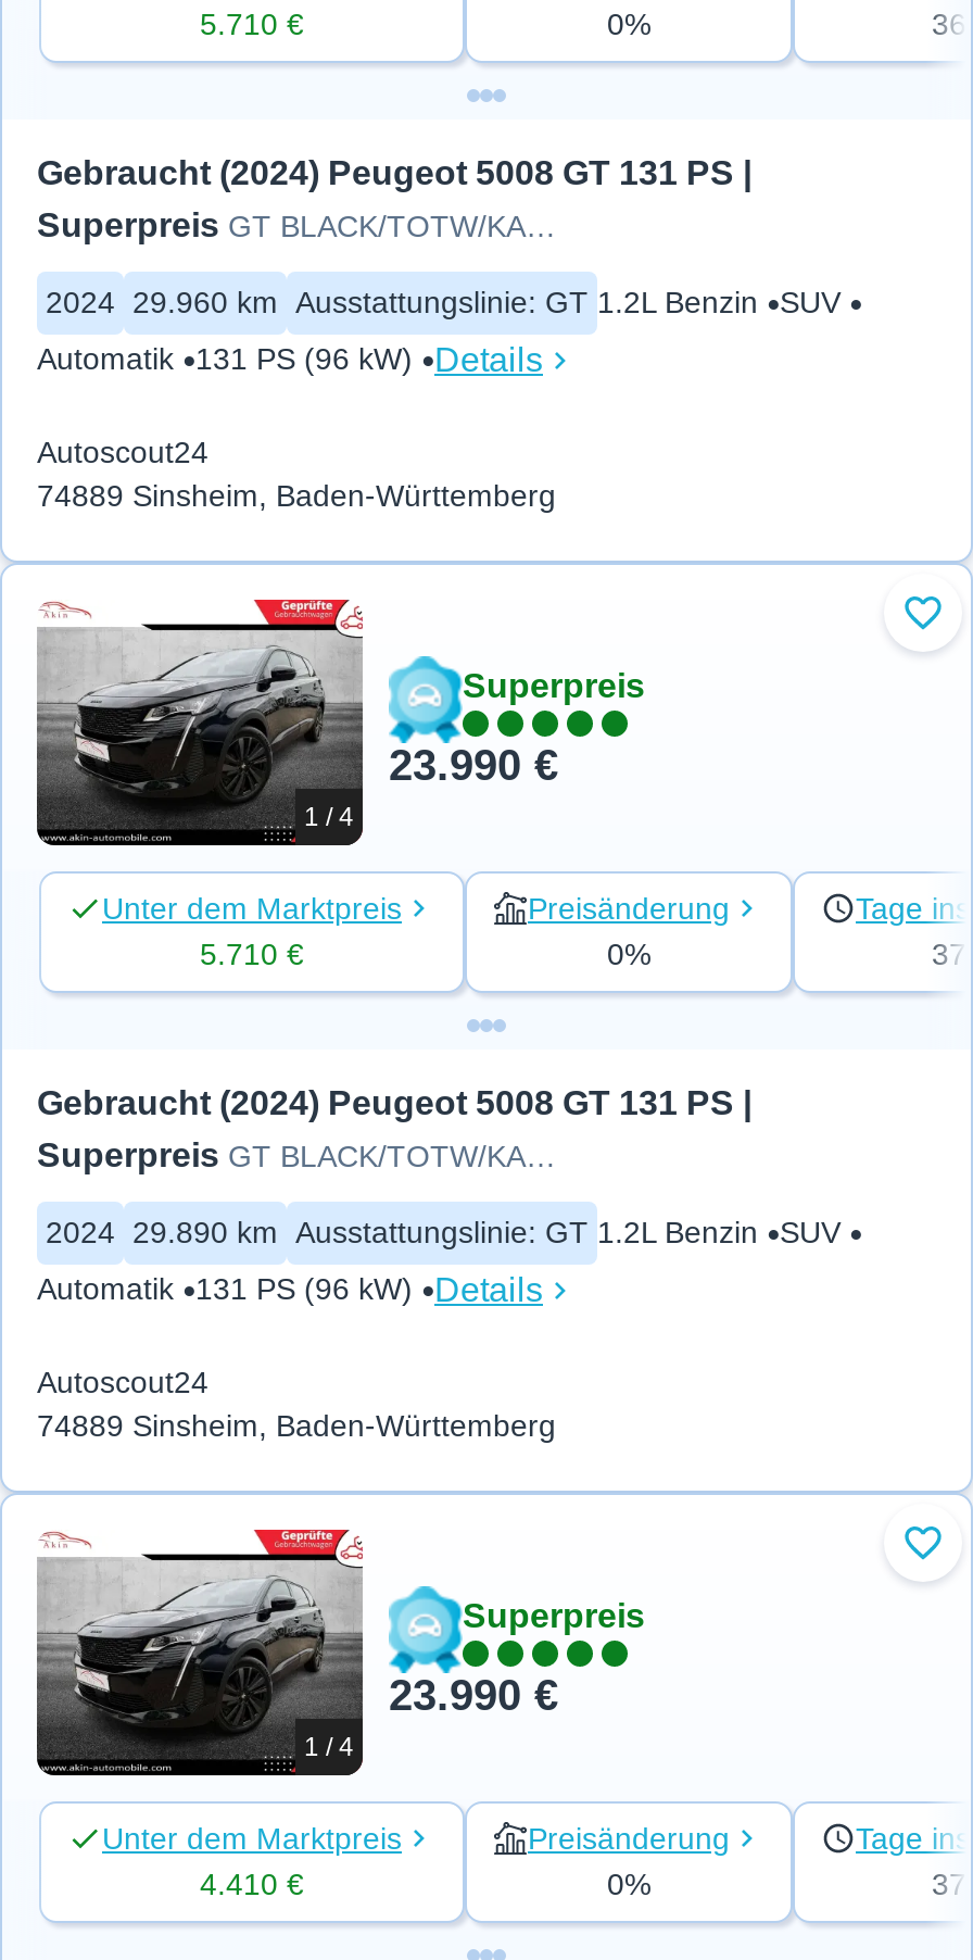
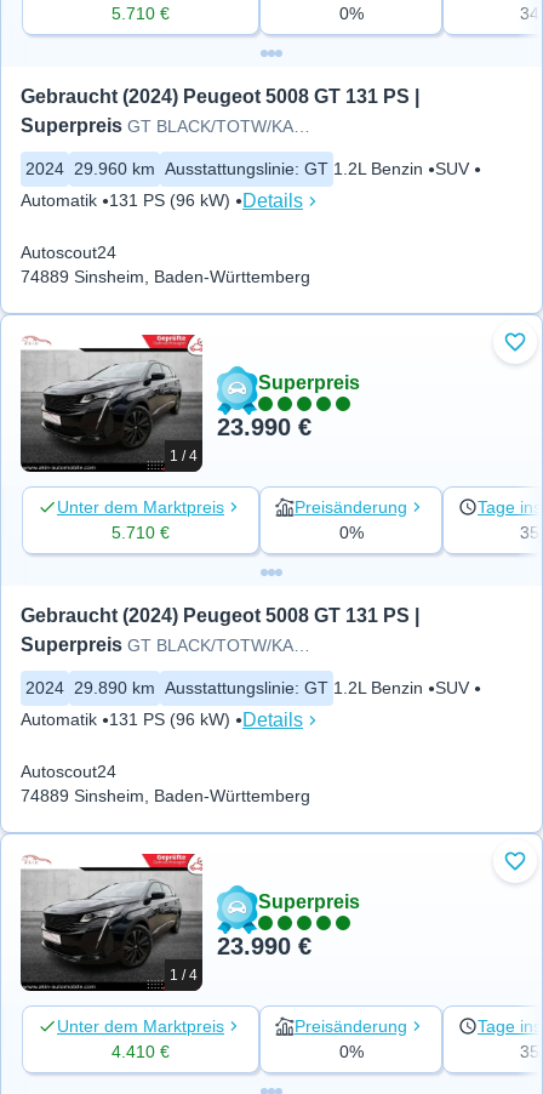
- 36
+ 34

- 37
+ 35

- 37
+ 35
